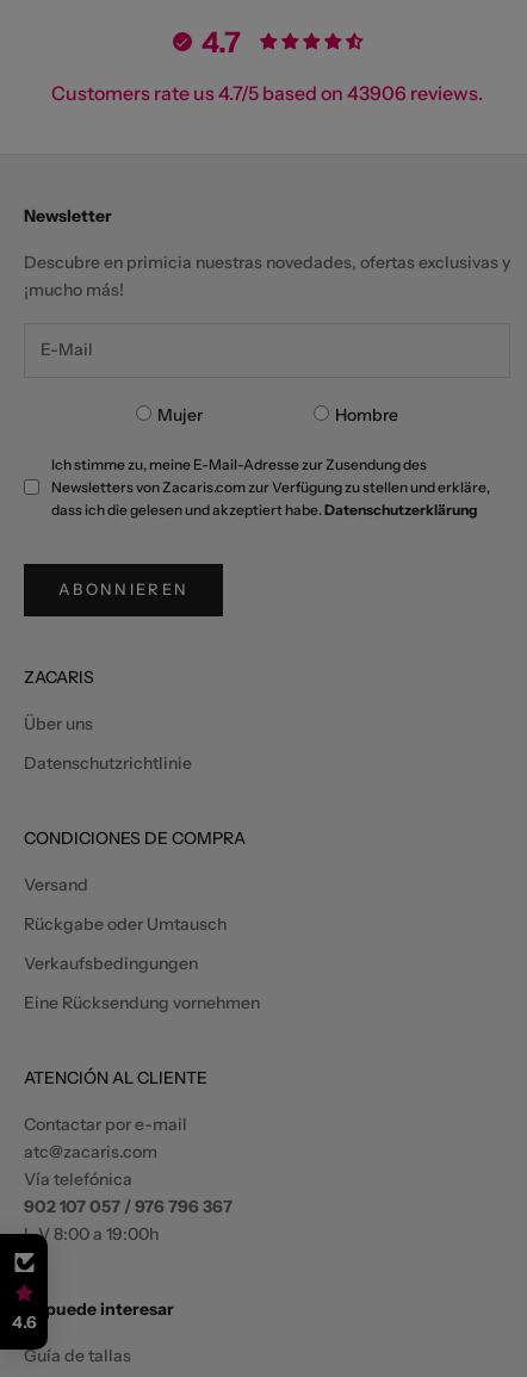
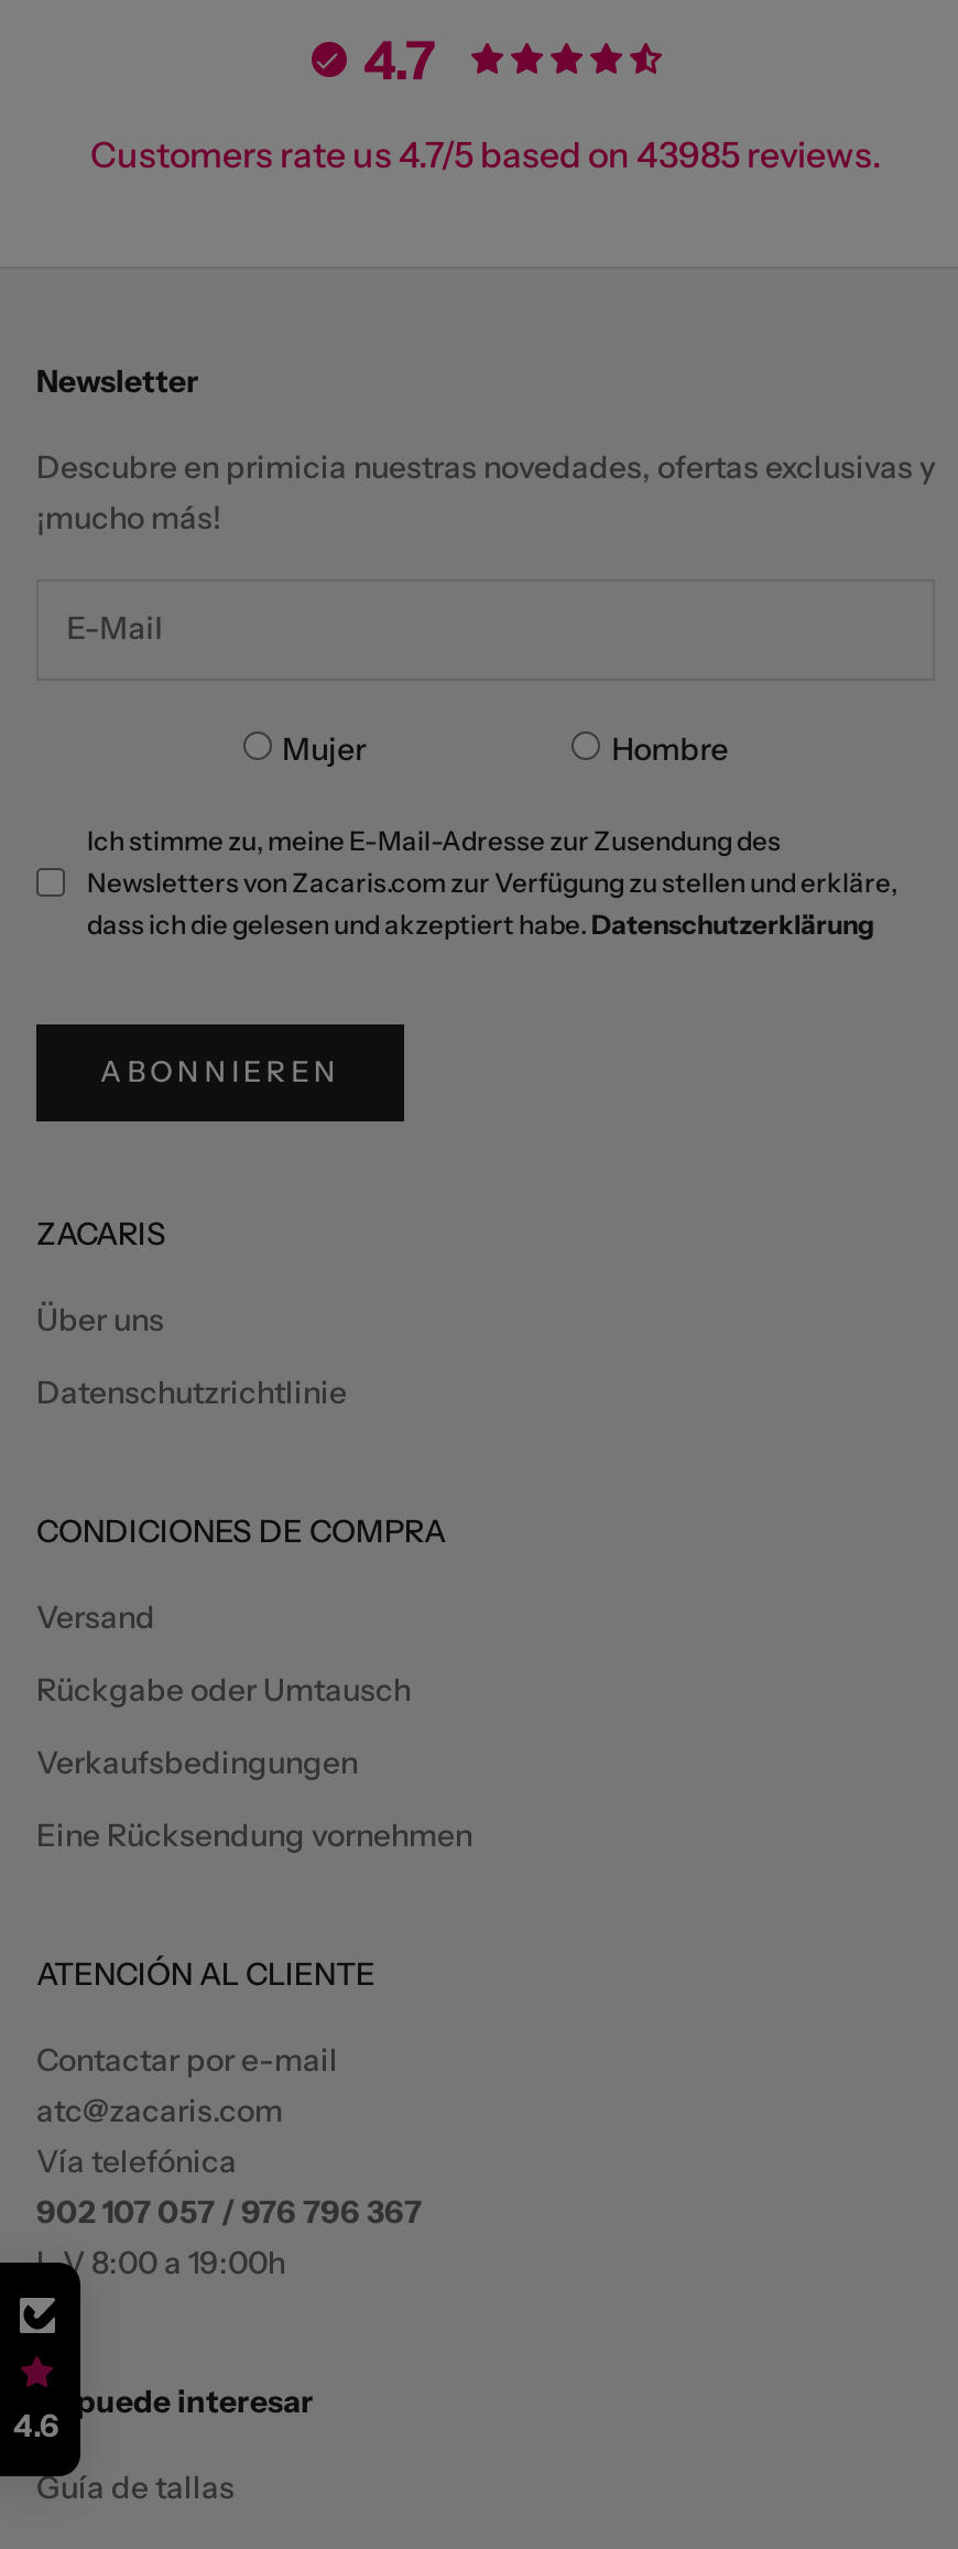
- Customers rate us 4.7/5 based on 43906 reviews.
+ Customers rate us 4.7/5 based on 43985 reviews.
